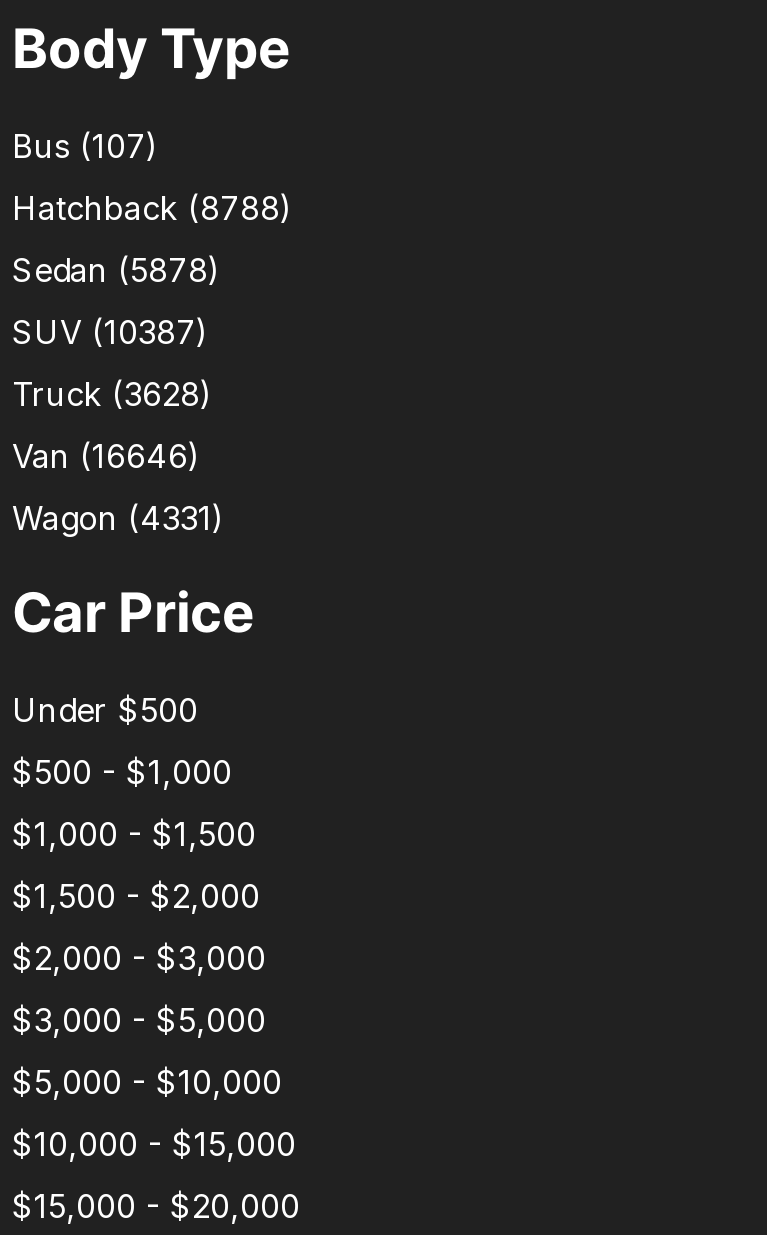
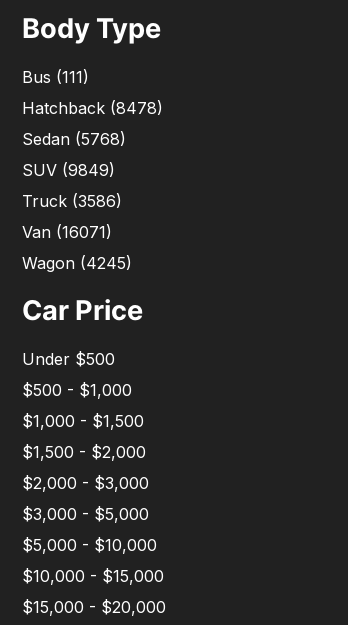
- Bus (107)
+ Bus (111)

- Hatchback (8788)
+ Hatchback (8478)

- Sedan (5878)
+ Sedan (5768)

- SUV (10387)
+ SUV (9849)

- Truck (3628)
+ Truck (3586)

- Van (16646)
+ Van (16071)

- Wagon (4331)
+ Wagon (4245)
